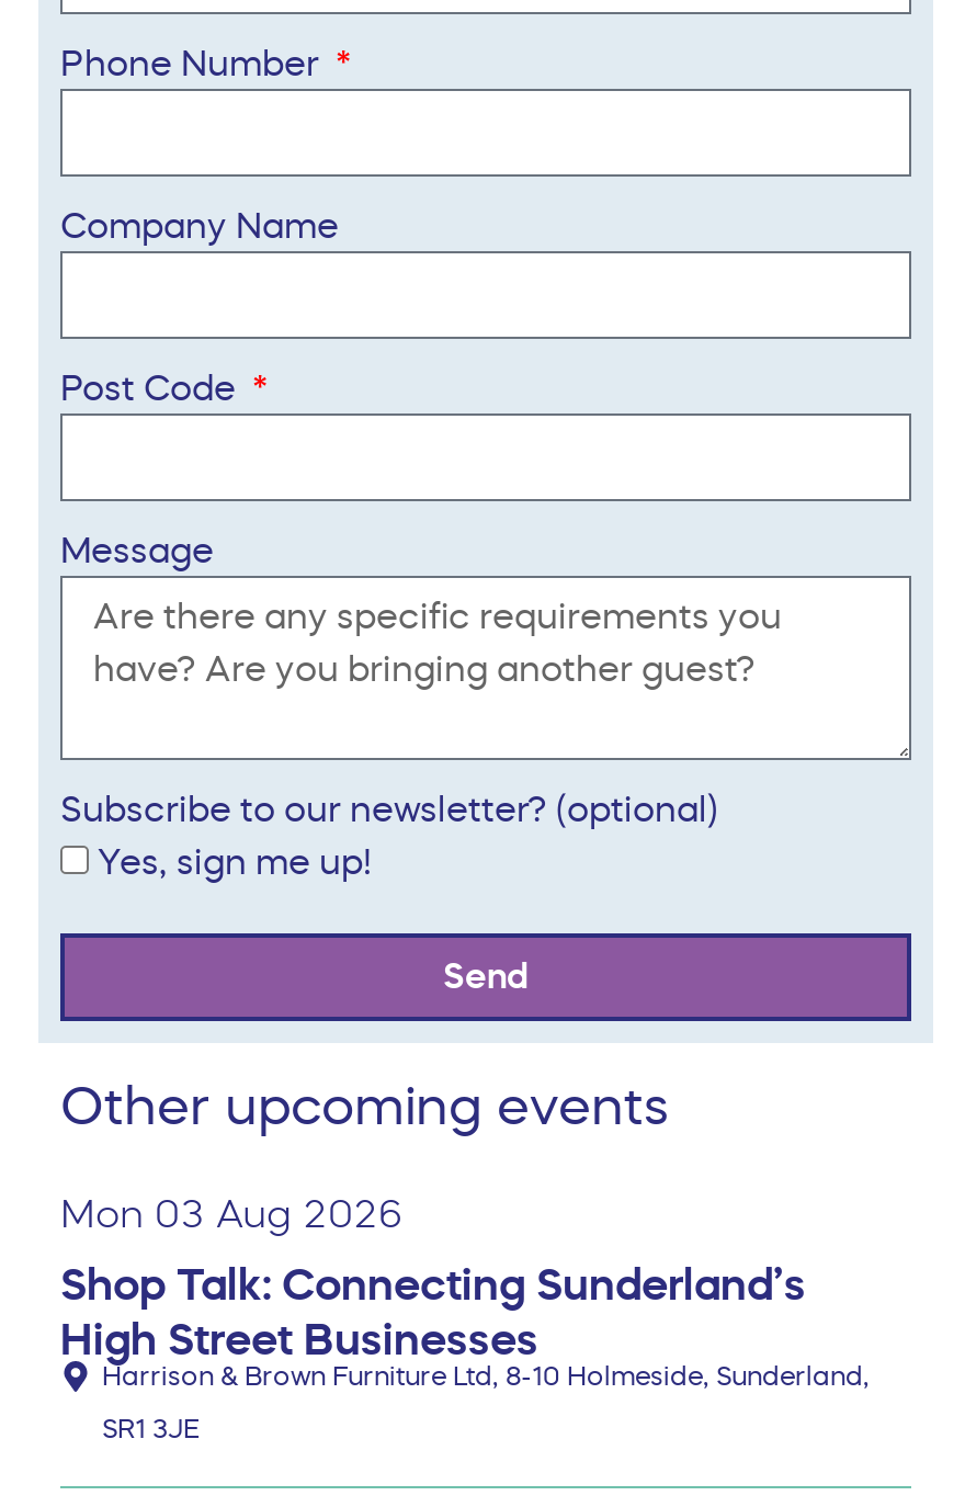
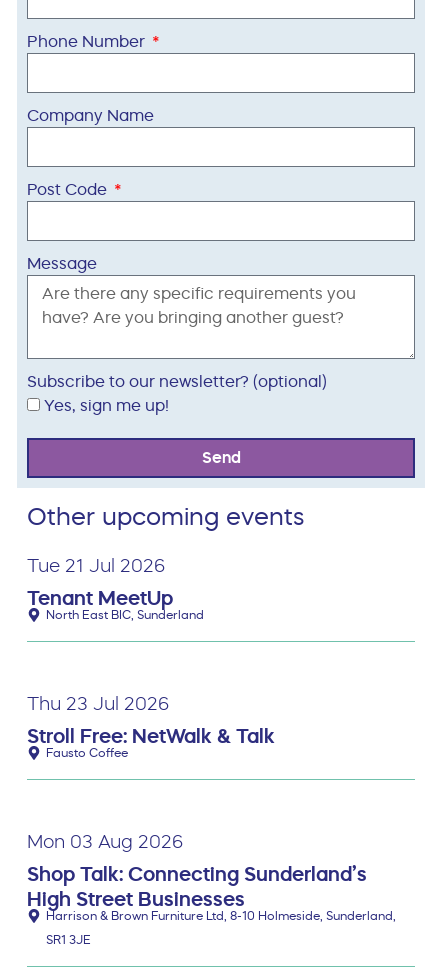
+ Tue 21 Jul 2026
+ Tenant MeetUp
+ North East BIC, Sunderland

+ Thu 23 Jul 2026
+ Stroll Free: NetWalk & Talk
+ Fausto Coffee
